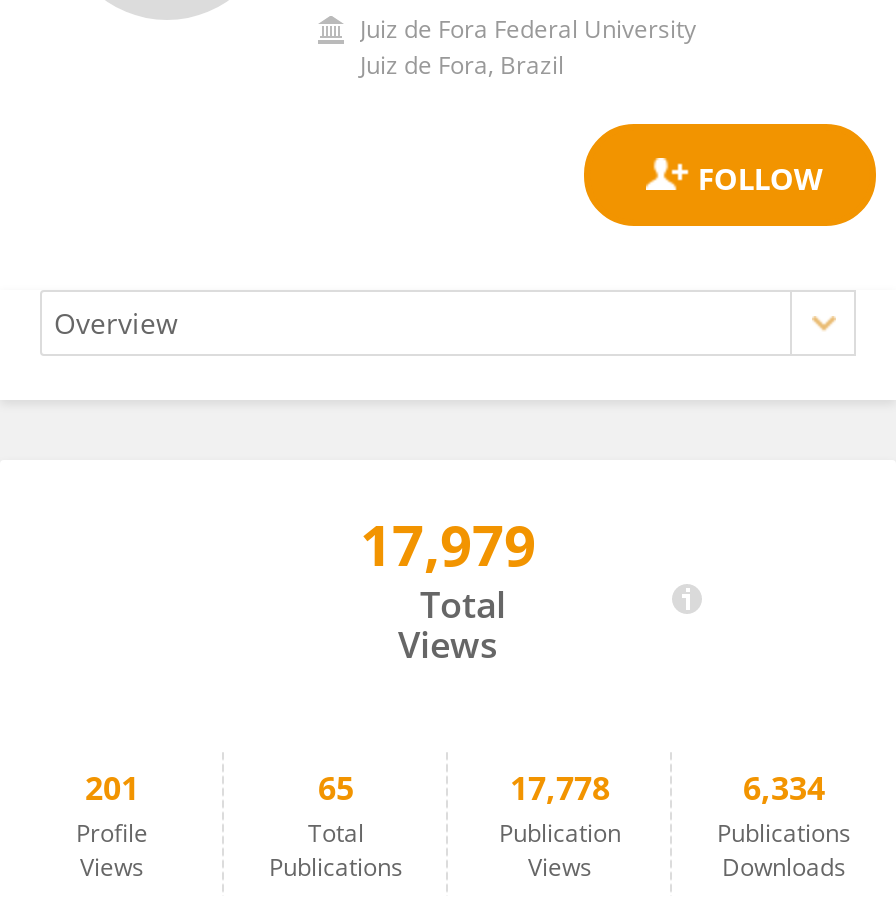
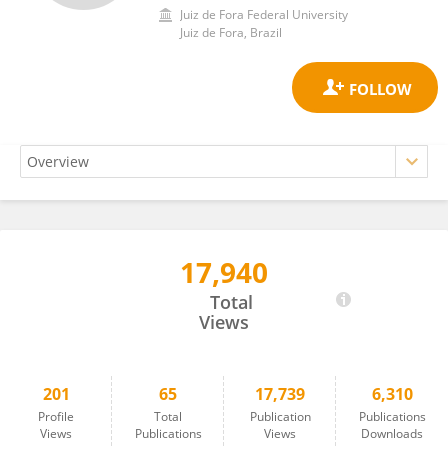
- 17,979
+ 17,940

- 17,778
+ 17,739

- 6,334
+ 6,310
